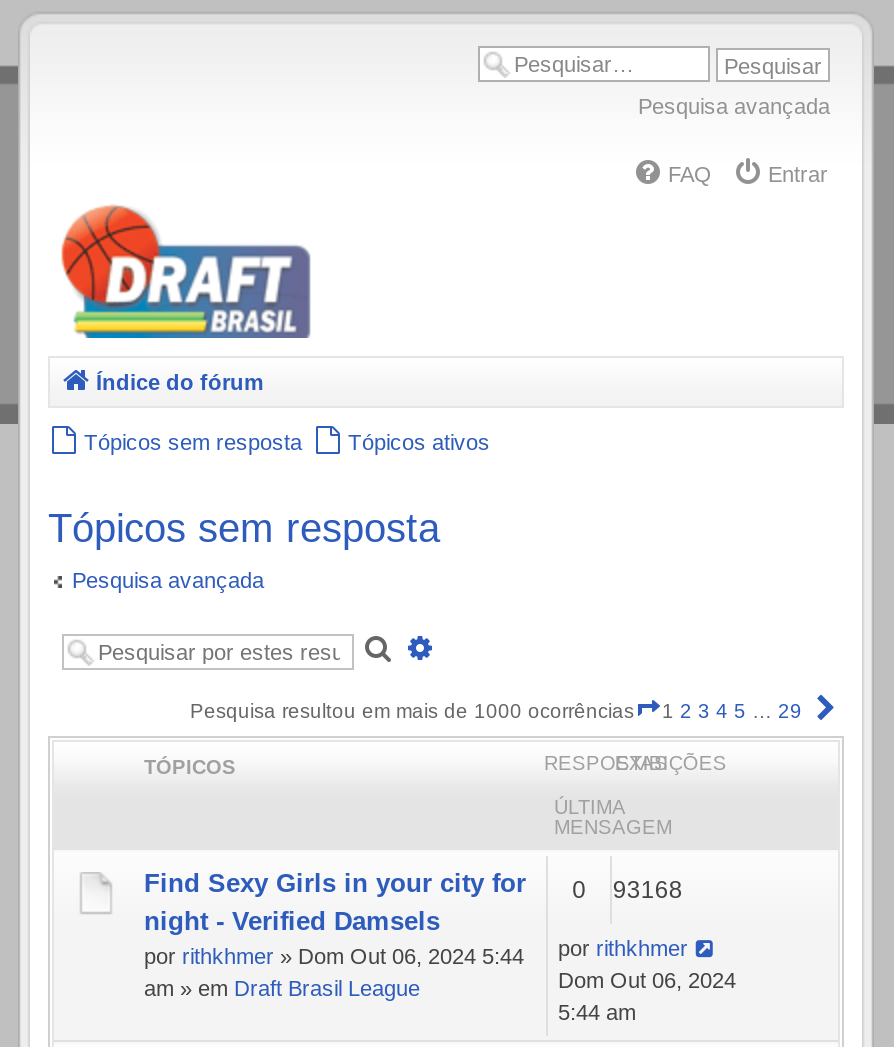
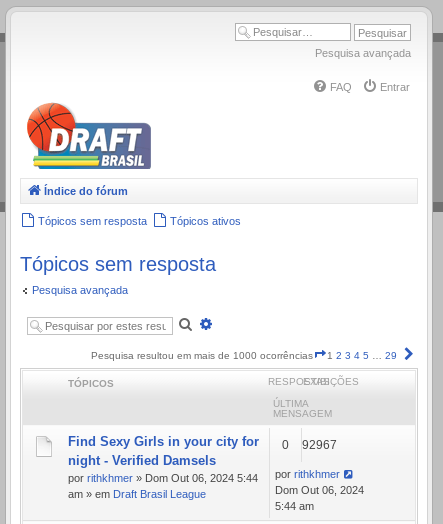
- Find Sexy Girls in your city for 0 93168
+ Find Sexy Girls in your city for 0 92967
